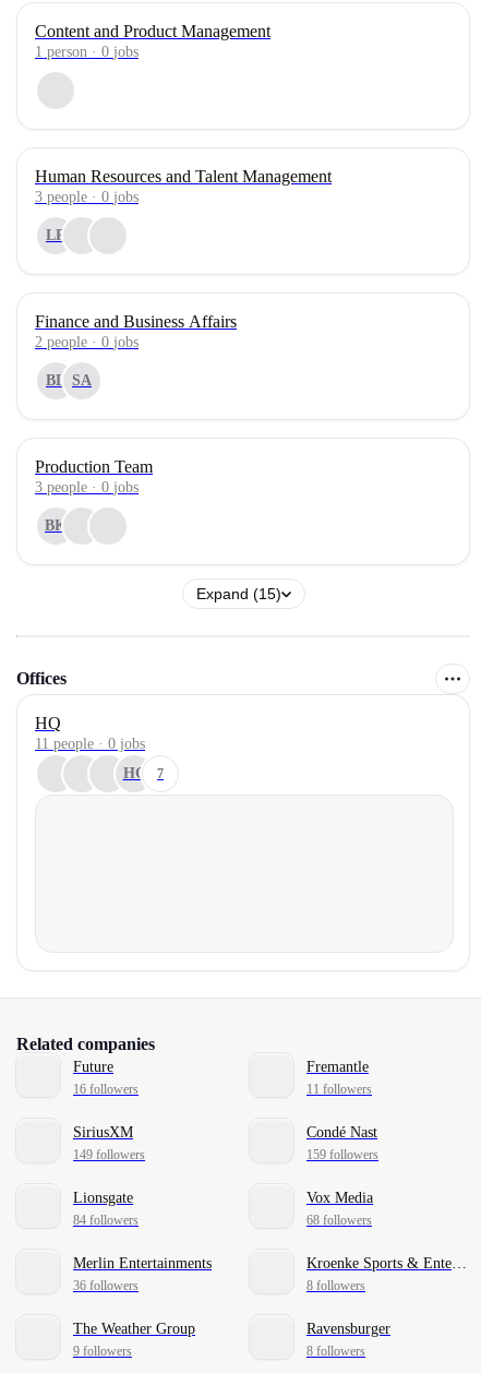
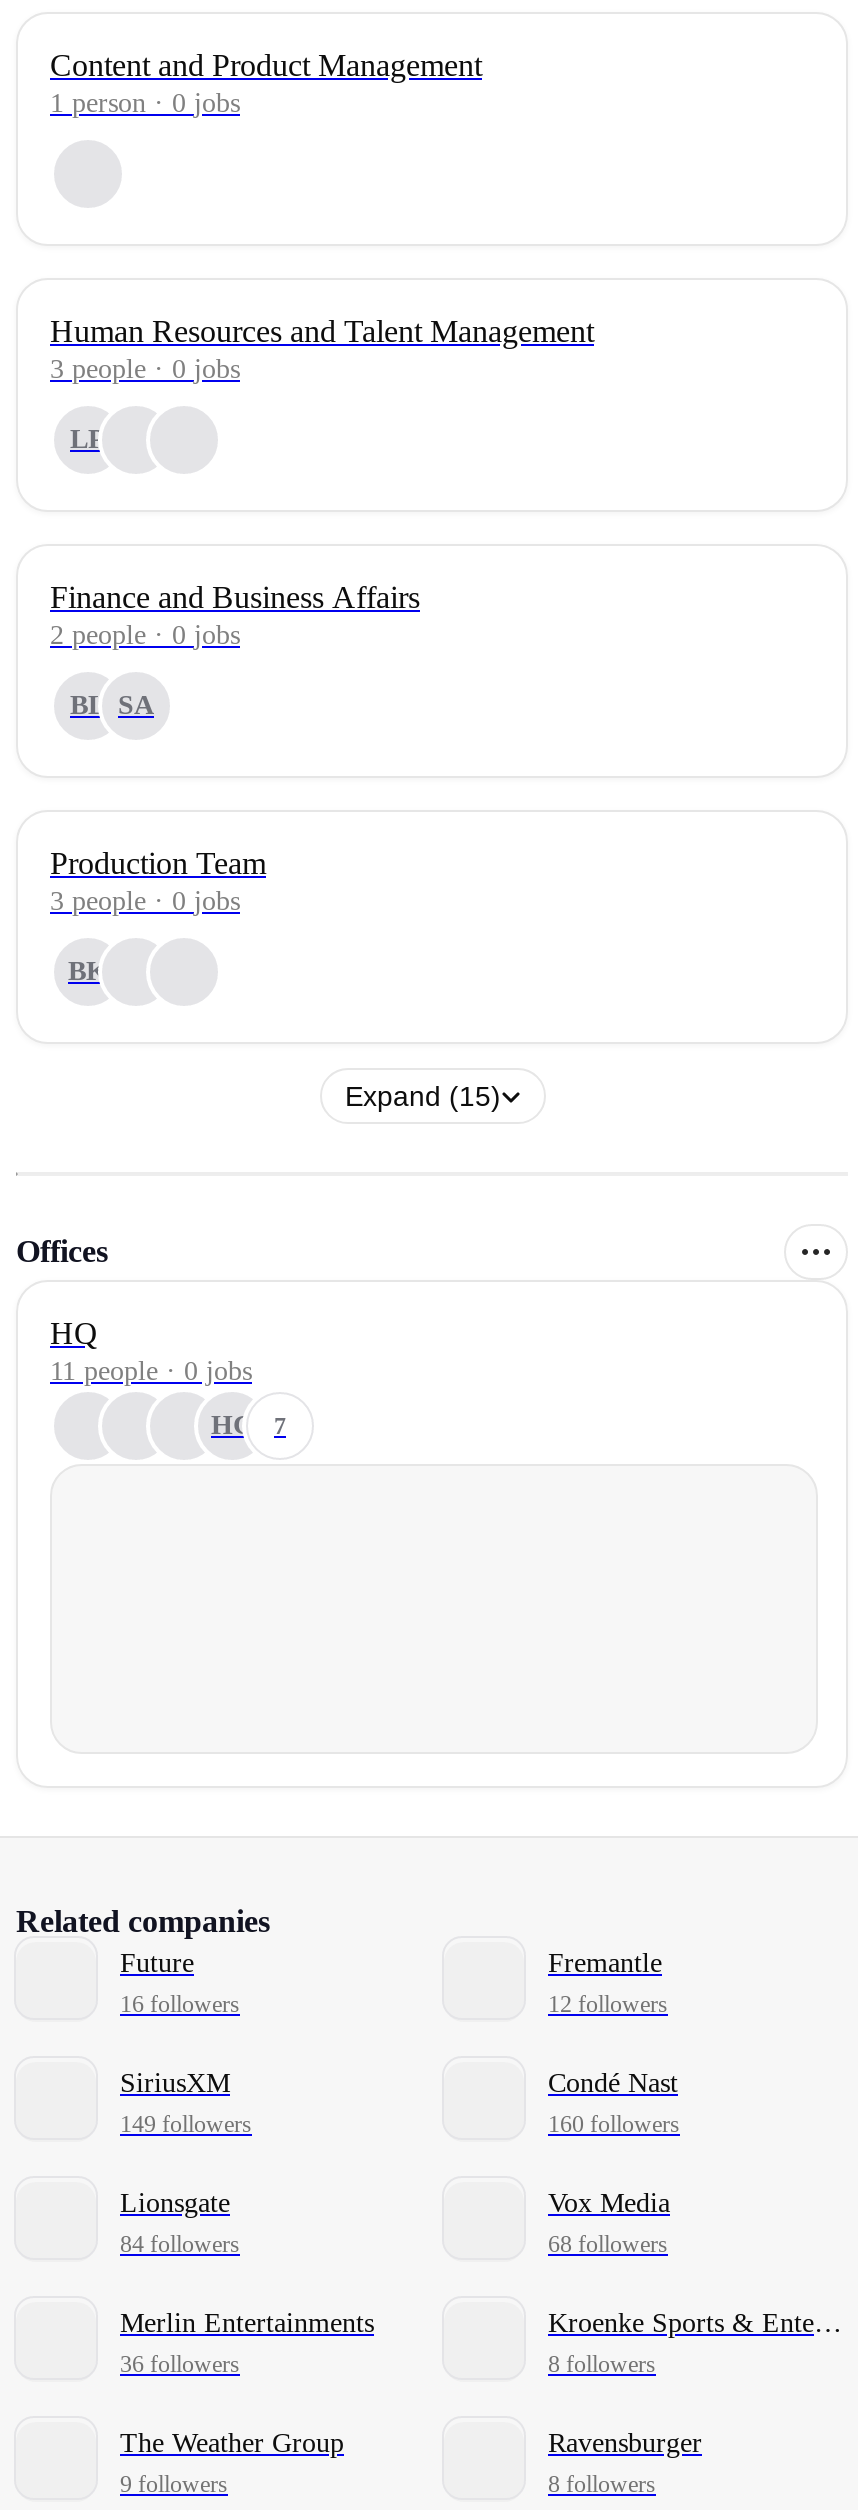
- 11 followers
+ 12 followers

- 159 followers
+ 160 followers
